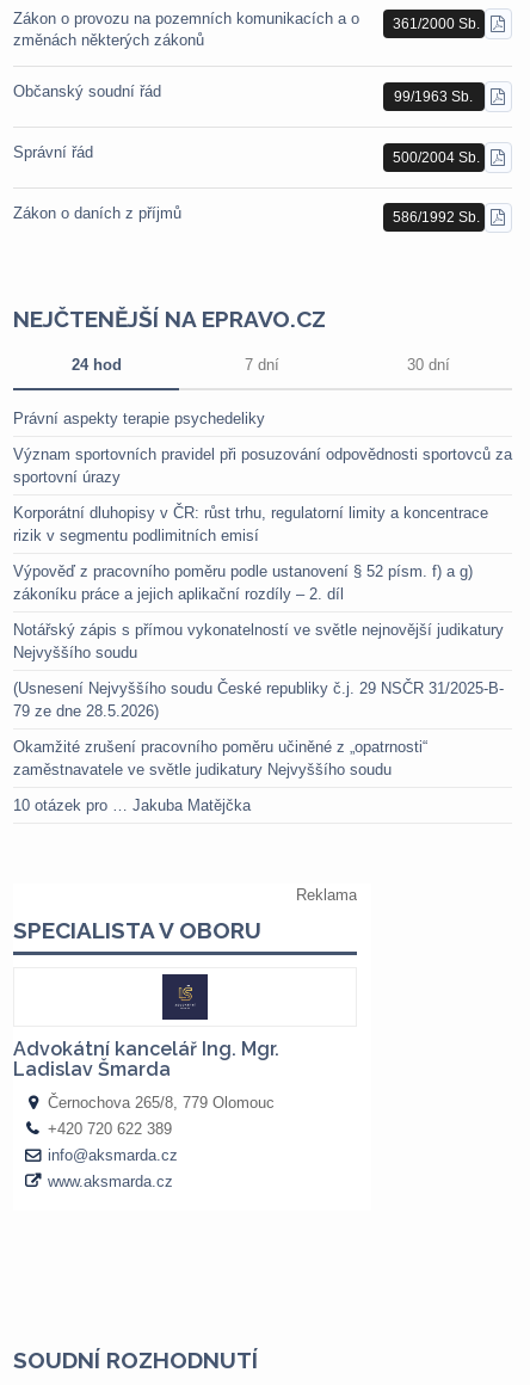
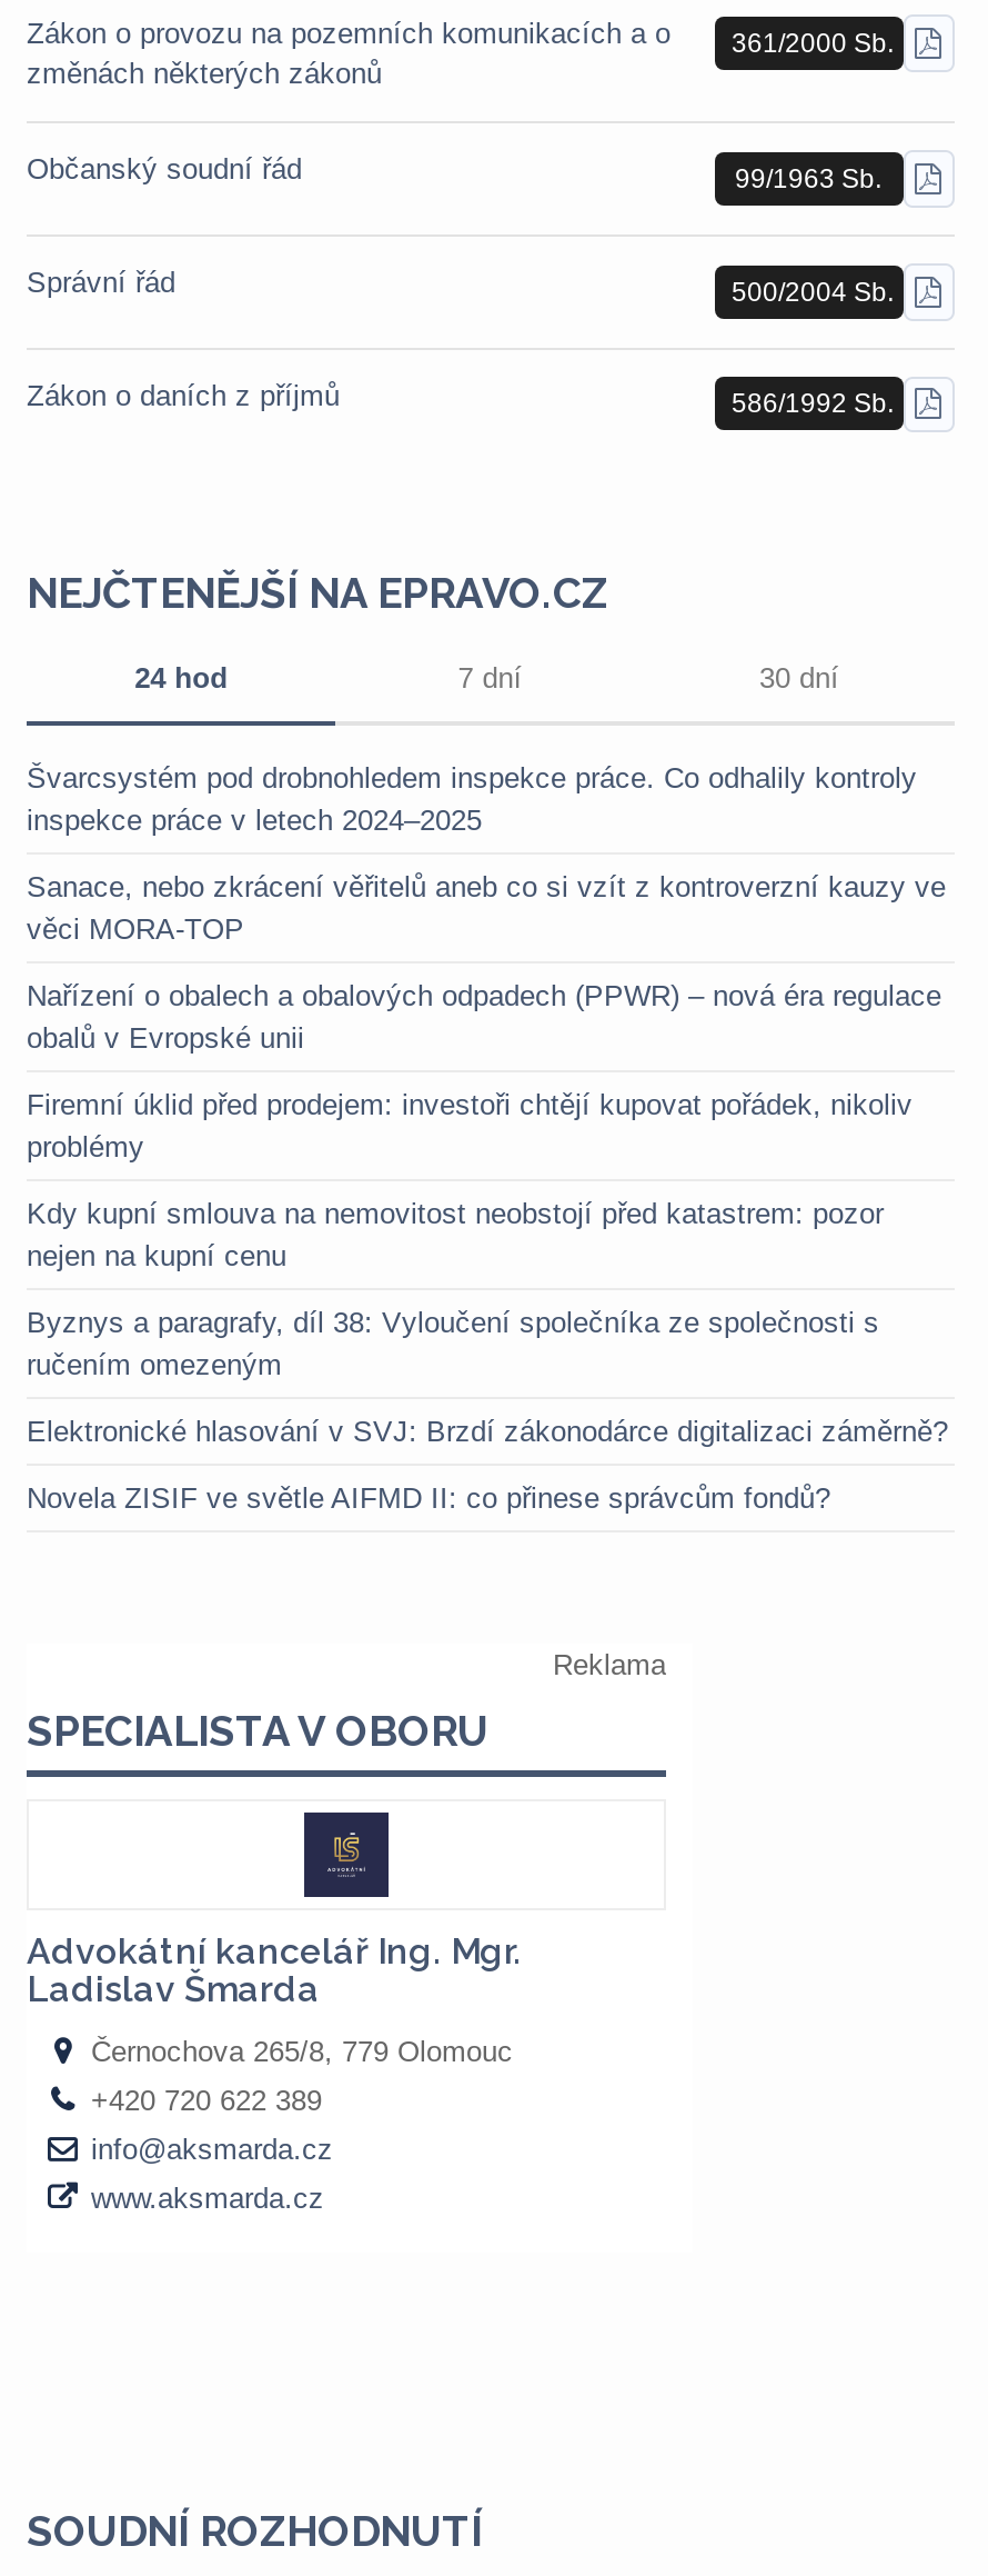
- Právní aspekty terapie psychedeliky
+ Švarcsystém pod drobnohledem inspekce práce. Co odhalily kontroly
+ inspekce práce v letech 2024–2025

- Význam sportovních pravidel při posuzování odpovědnosti sportovců za
- sportovní úrazy
+ Sanace, nebo zkrácení věřitelů aneb co si vzít z kontroverzní kauzy ve
+ věci MORA-TOP

- Korporátní dluhopisy v ČR: růst trhu, regulatorní limity a koncentrace
- rizik v segmentu podlimitních emisí
+ Nařízení o obalech a obalových odpadech (PPWR) – nová éra regulace
+ obalů v Evropské unii

- Výpověď z pracovního poměru podle ustanovení § 52 písm. f) a g)
- zákoníku práce a jejich aplikační rozdíly – 2. díl
+ Firemní úklid před prodejem: investoři chtějí kupovat pořádek, nikoliv
+ problémy

- Notářský zápis s přímou vykonatelností ve světle nejnovější judikatury
- Nejvyššího soudu
+ Kdy kupní smlouva na nemovitost neobstojí před katastrem: pozor
+ nejen na kupní cenu

- (Usnesení Nejvyššího soudu České republiky č.j. 29 NSČR 31/2025-B-
- 79 ze dne 28.5.2026)
+ Byznys a paragrafy, díl 38: Vyloučení společníka ze společnosti s
+ ručením omezeným

- Okamžité zrušení pracovního poměru učiněné z „opatrnosti“
- zaměstnavatele ve světle judikatury Nejvyššího soudu
+ Elektronické hlasování v SVJ: Brzdí zákonodárce digitalizaci záměrně?

- 10 otázek pro … Jakuba Matějčka
+ Novela ZISIF ve světle AIFMD II: co přinese správcům fondů?
